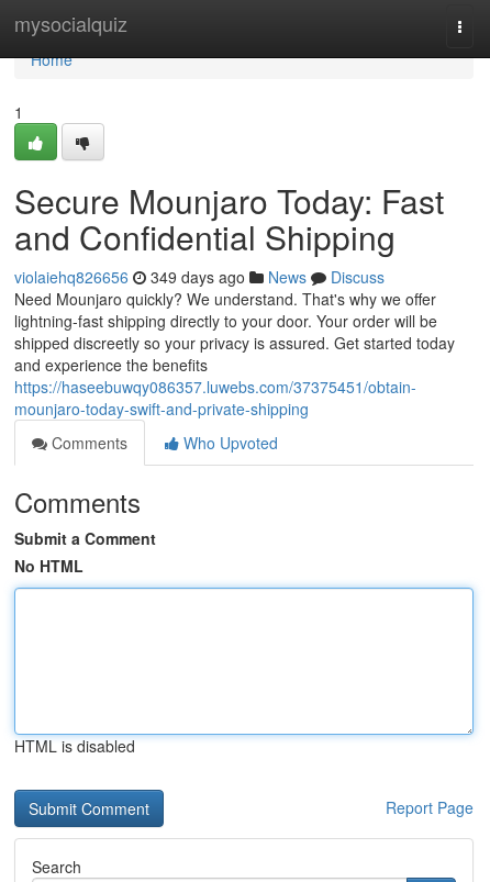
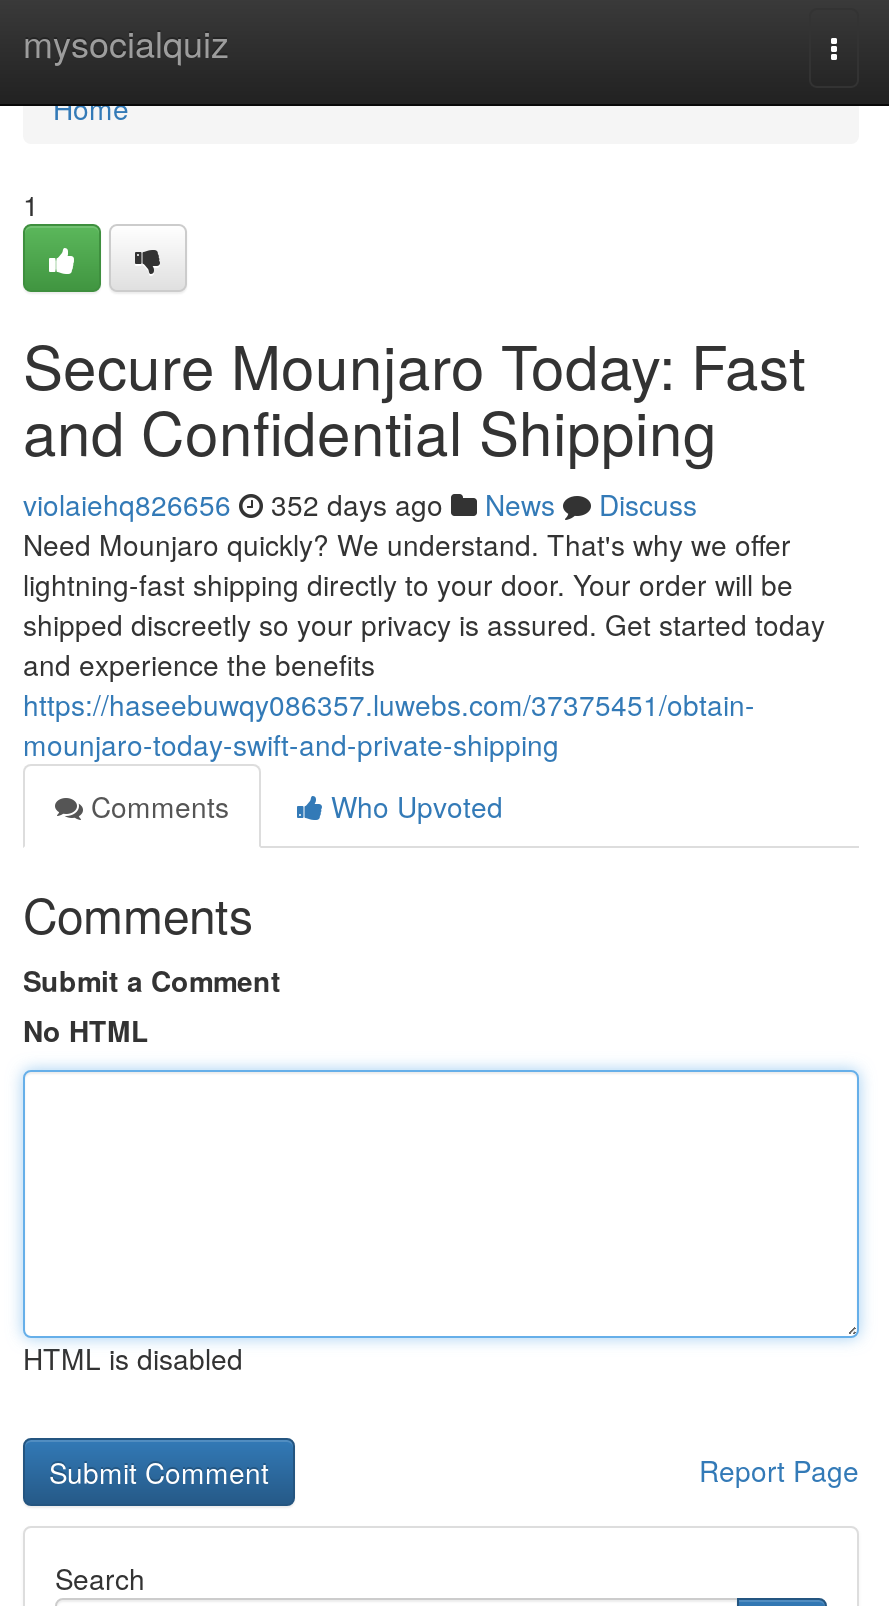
- violaiehq826656 349 days ago News Discuss
+ violaiehq826656 352 days ago News Discuss
